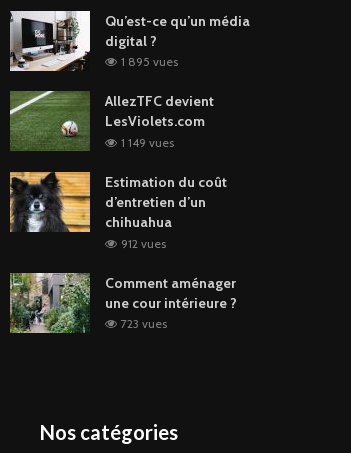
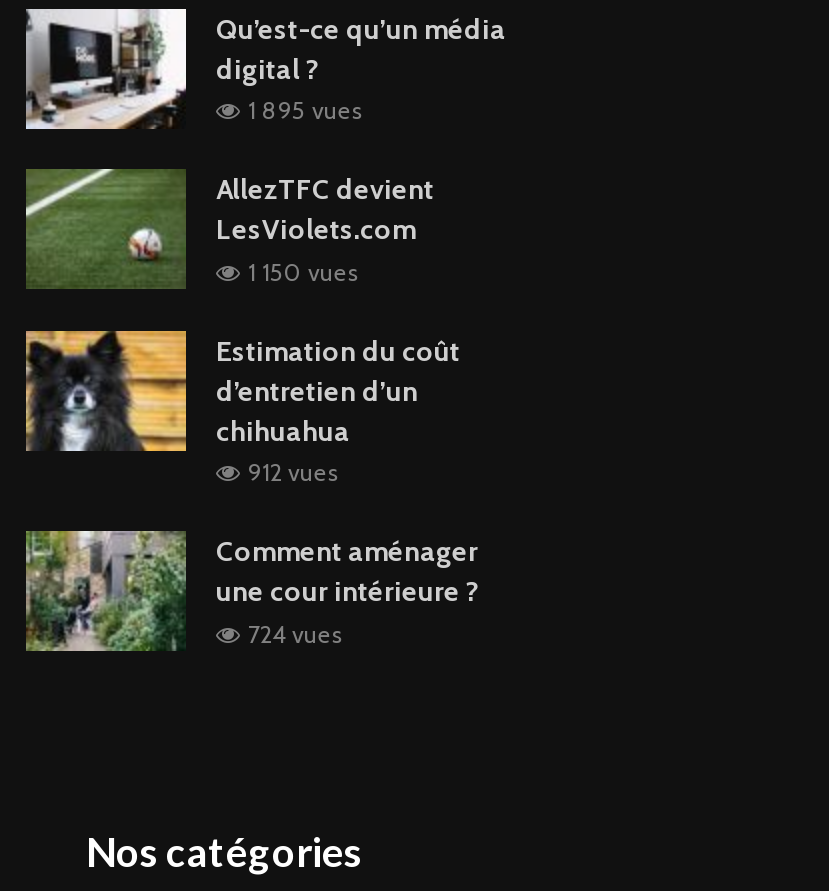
- 1 149 vues
+ 1 150 vues

- 723 vues
+ 724 vues
